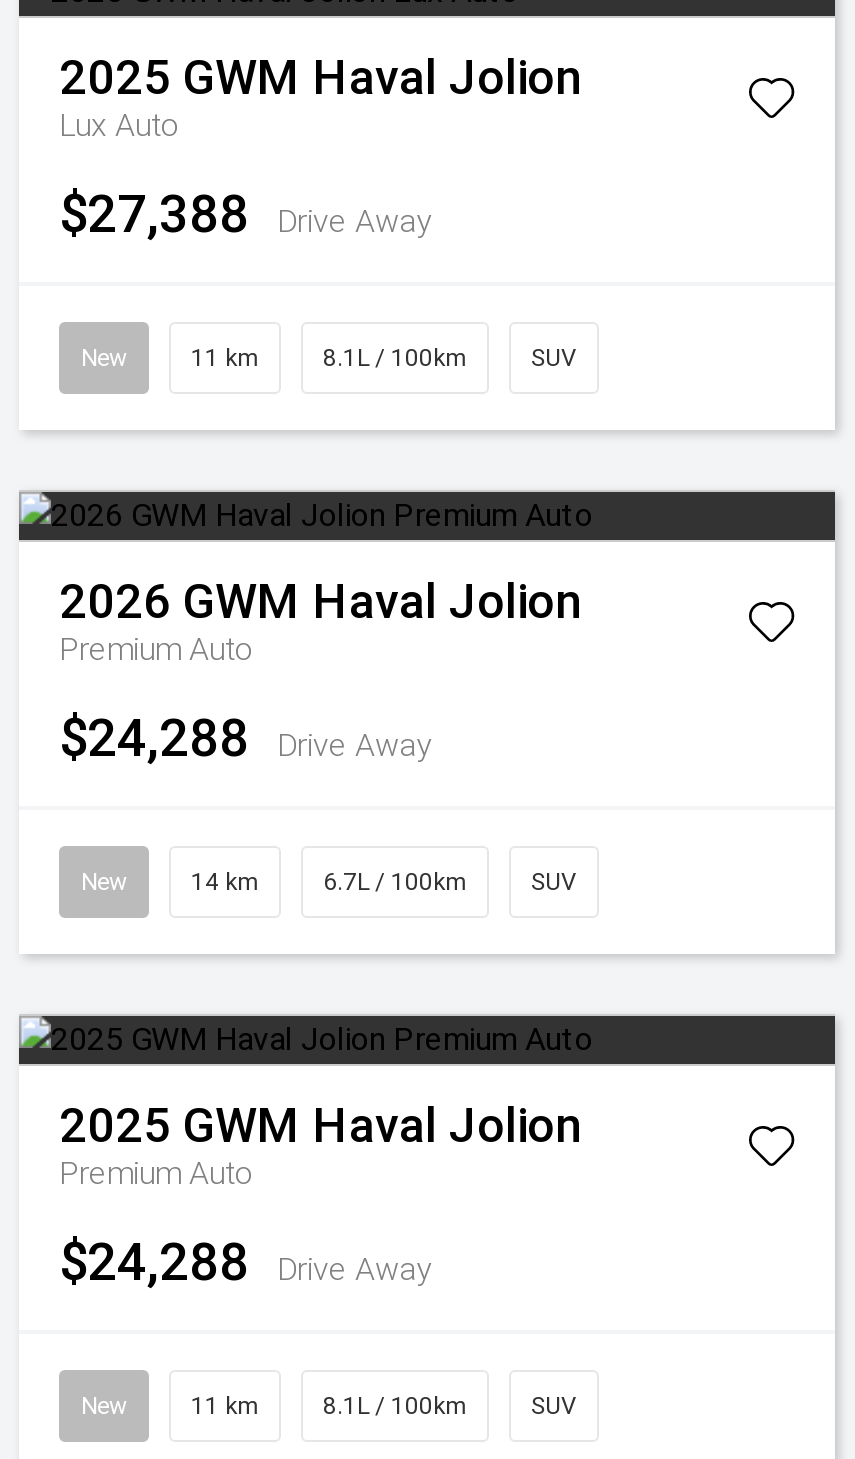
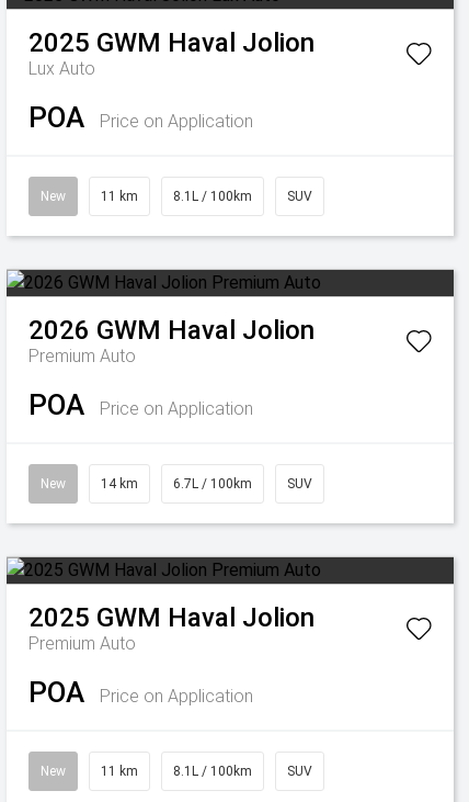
- $27,388
- Drive Away
+ POA
+ Price on Application

- $24,288
- Drive Away
+ POA
+ Price on Application

- $24,288
- Drive Away
+ POA
+ Price on Application
